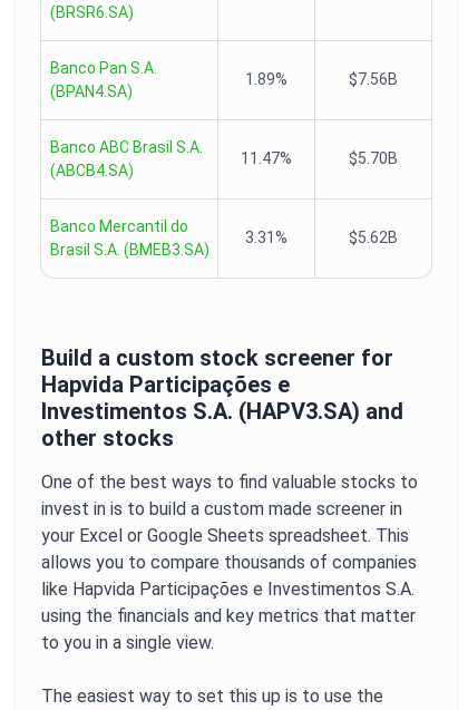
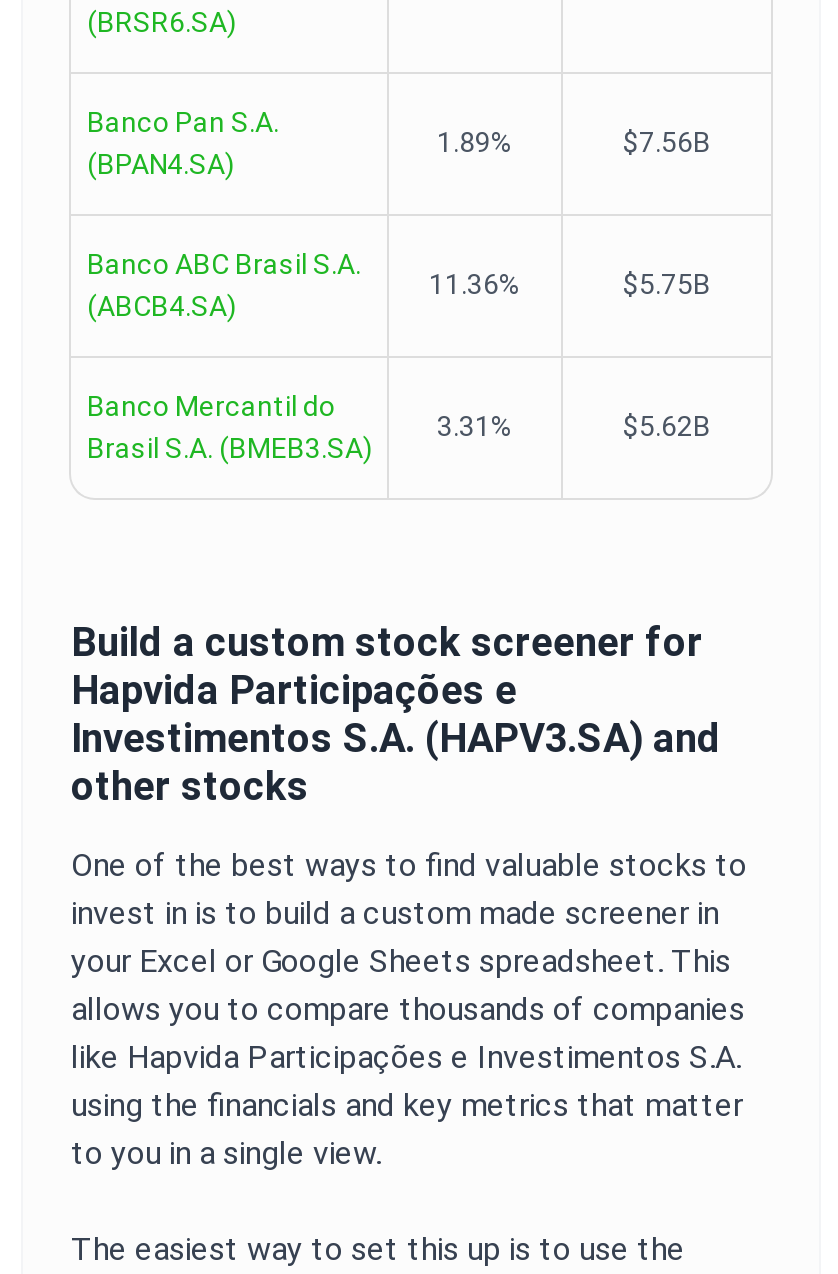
- 11.47%
- $5.70B
+ 11.36%
+ $5.75B
